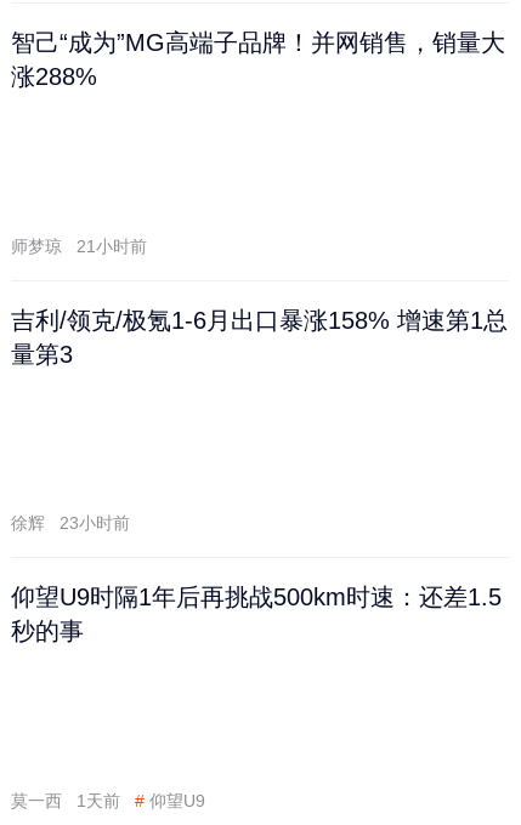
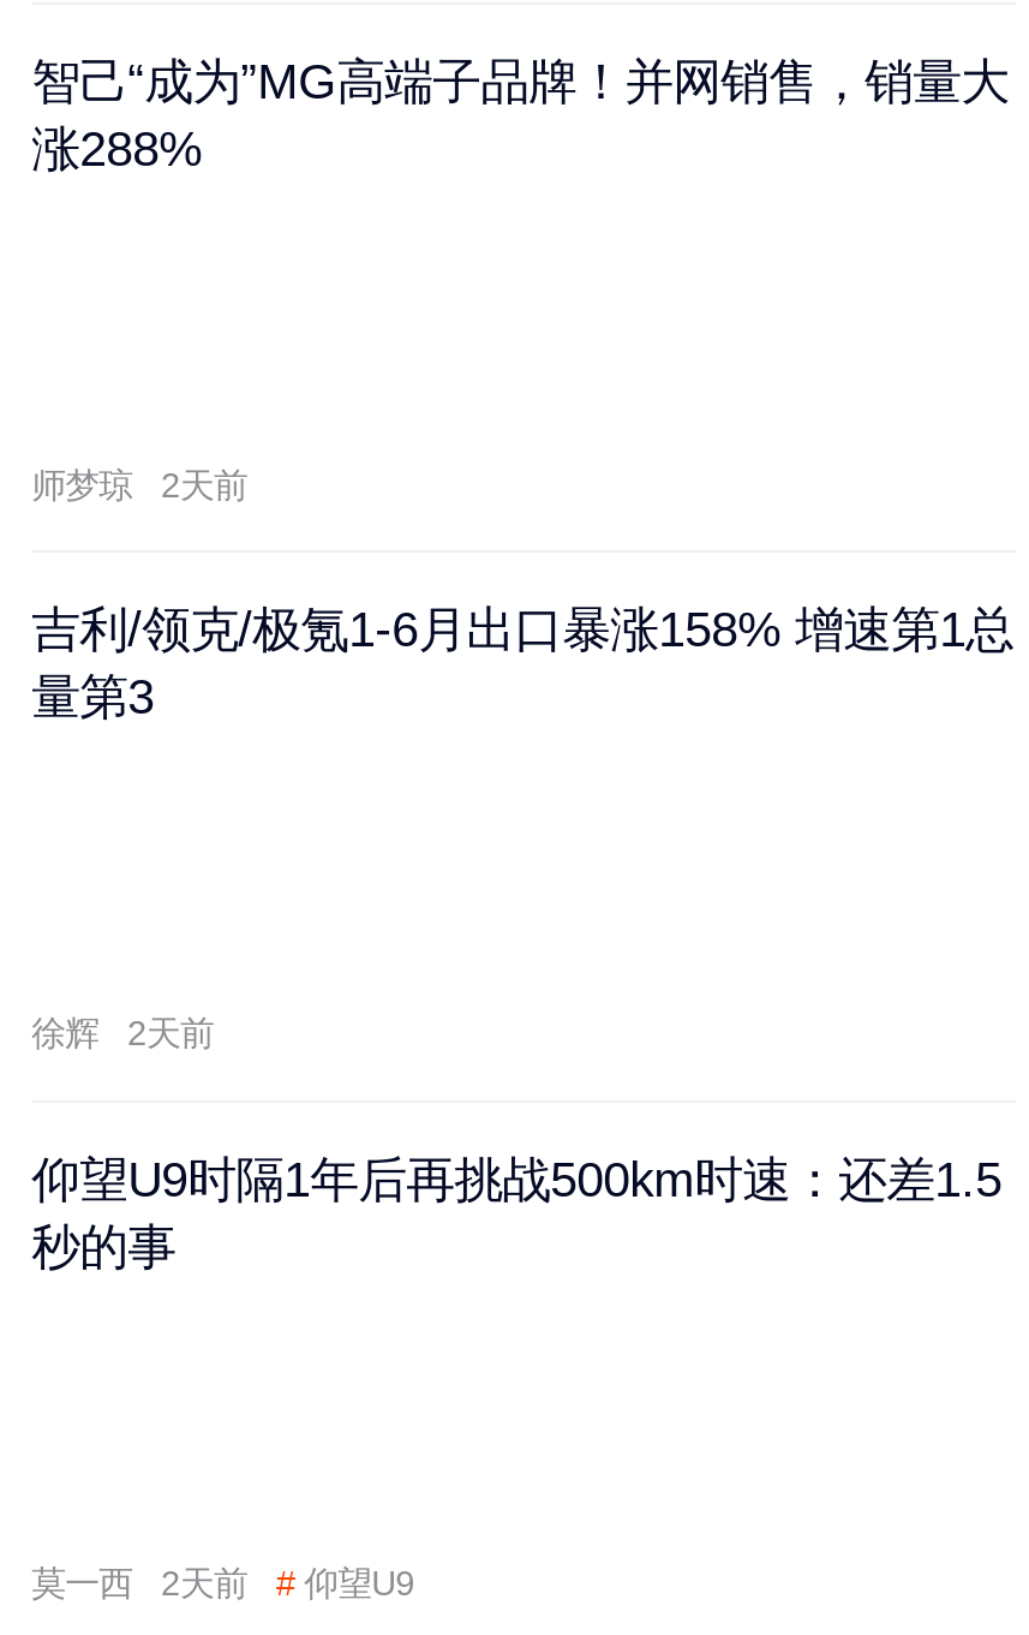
- 师梦琼 21小时前
+ 师梦琼 2天前

- 23小时前
+ 2天前

- 莫一西 1天前 # 仰望U9
+ 莫一西 2天前 # 仰望U9
